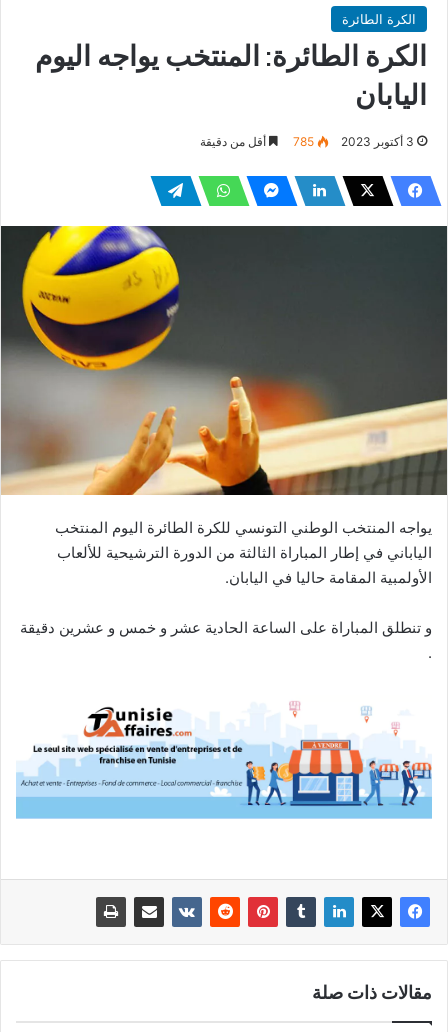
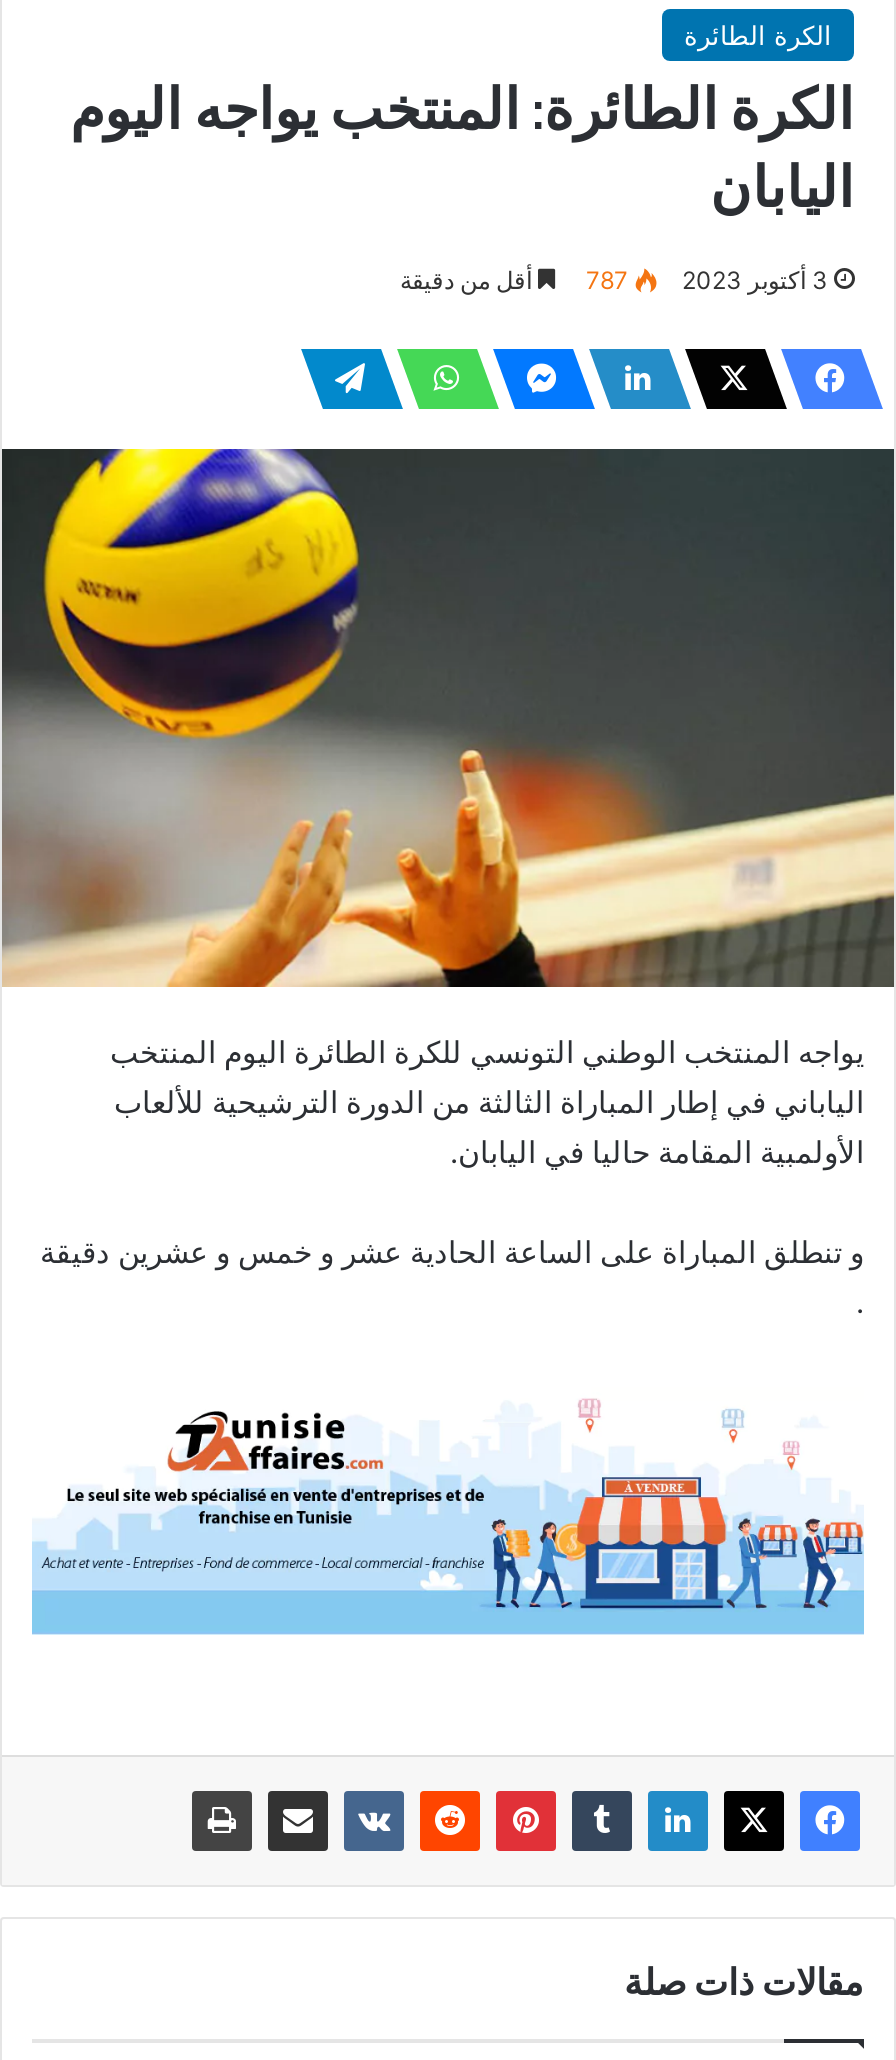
- 785
+ 787
